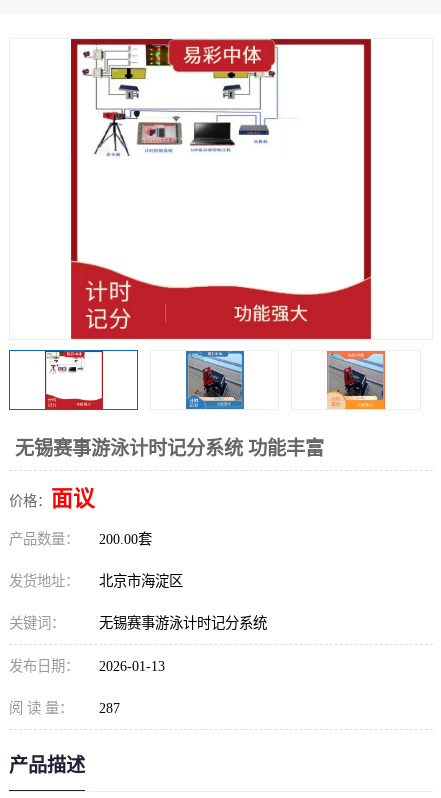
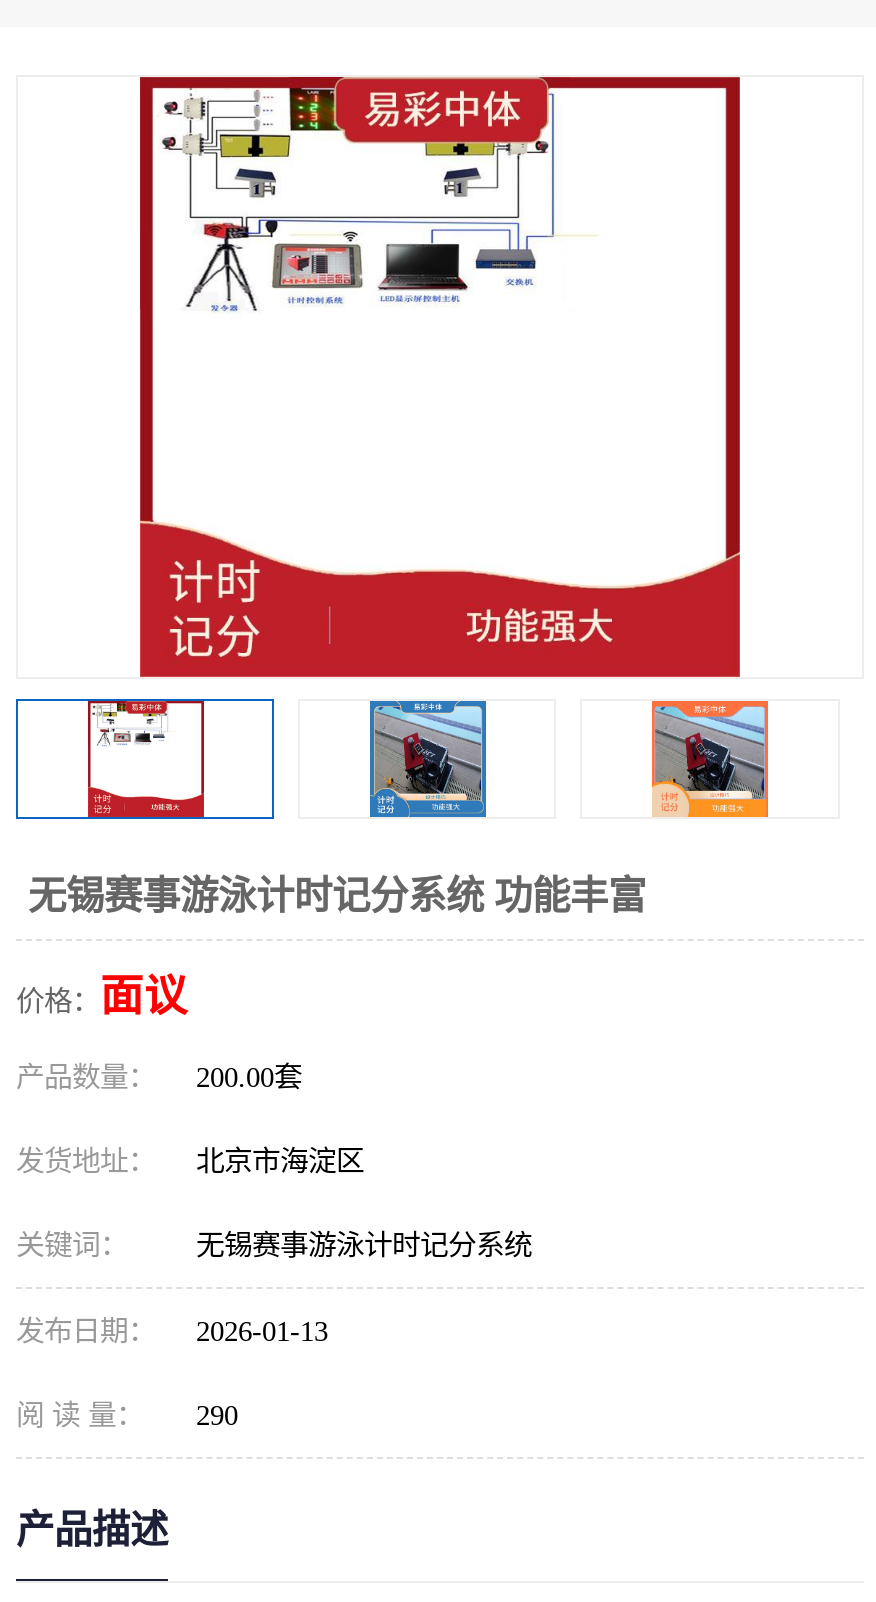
- 阅 读 量： 287
+ 阅 读 量： 290
